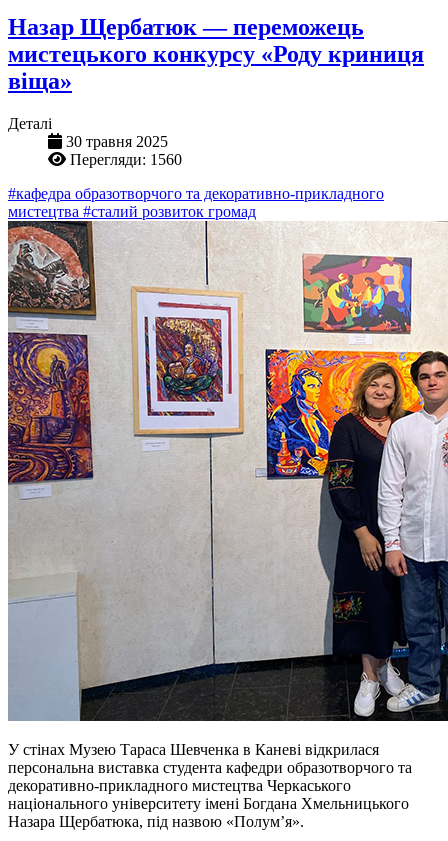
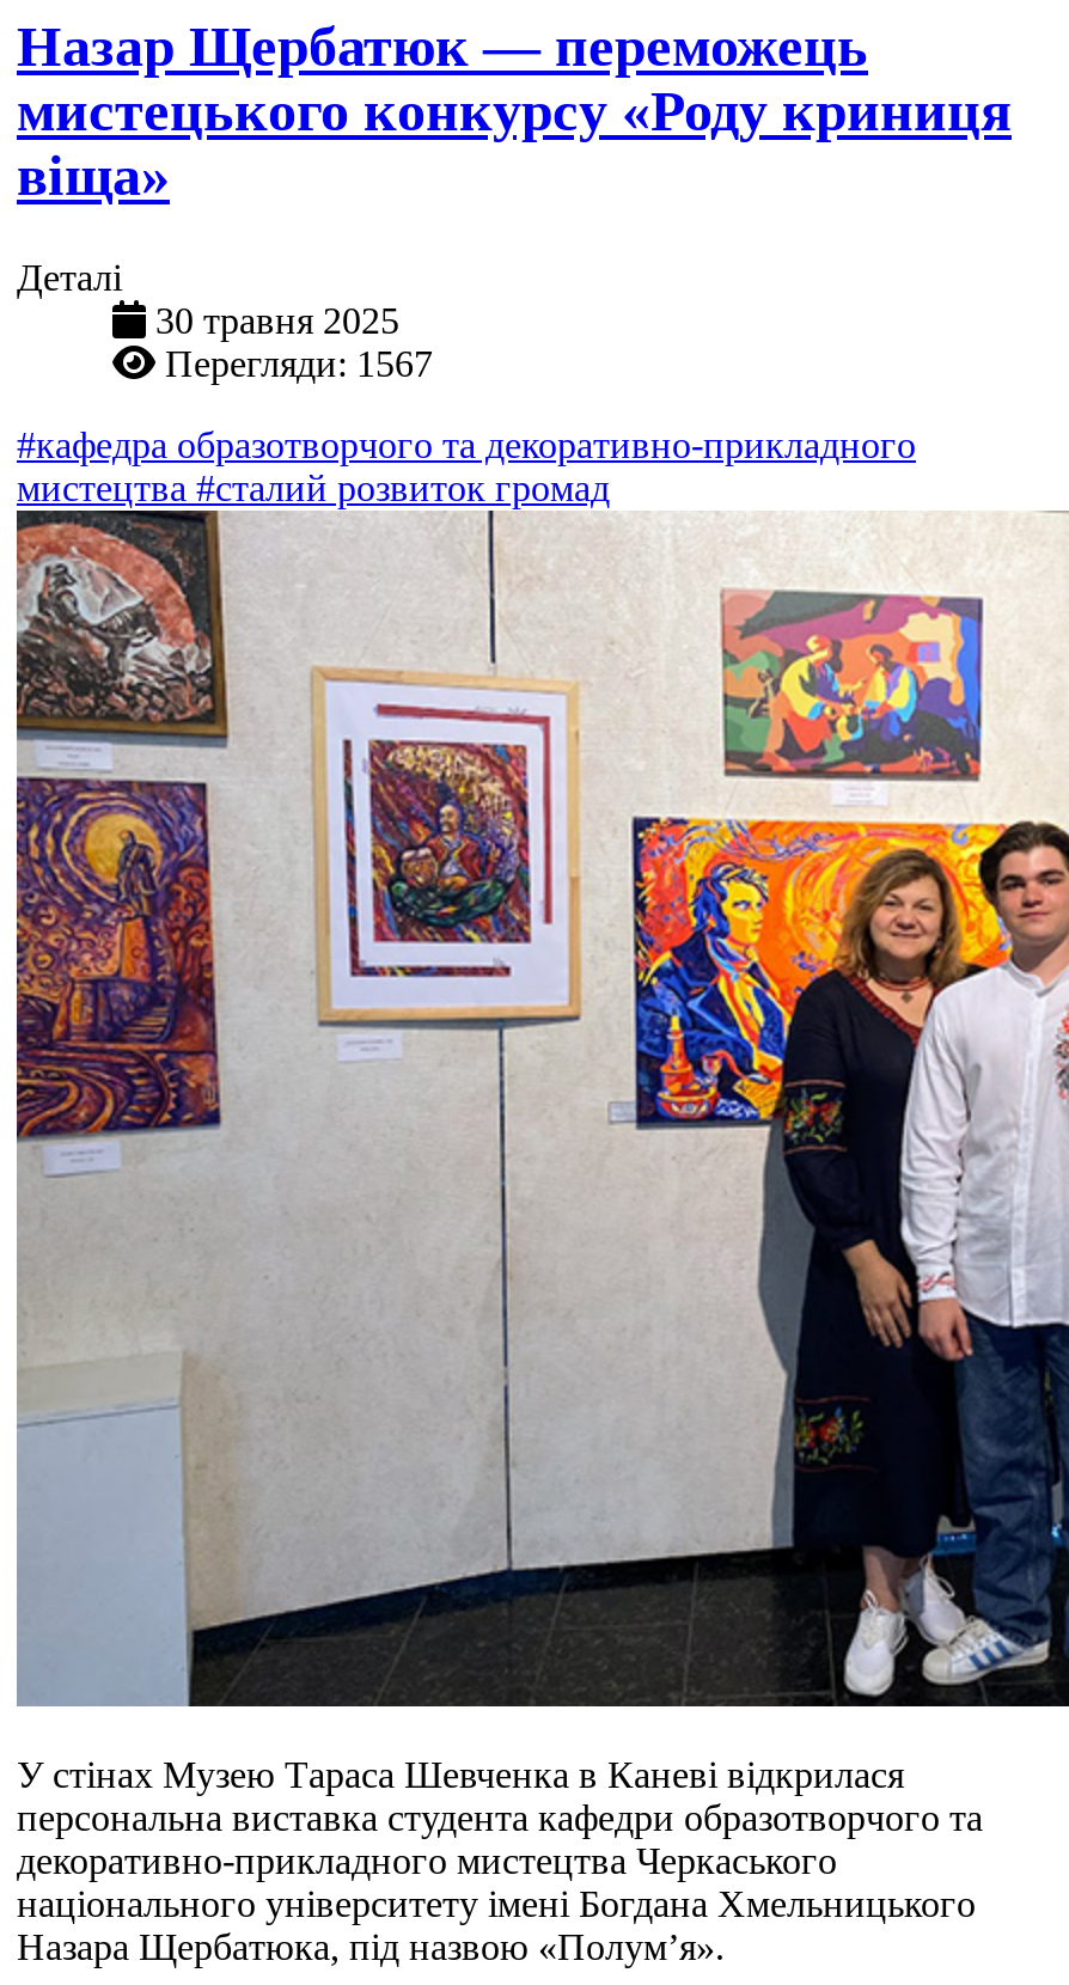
- Перегляди: 1560
+ Перегляди: 1567
